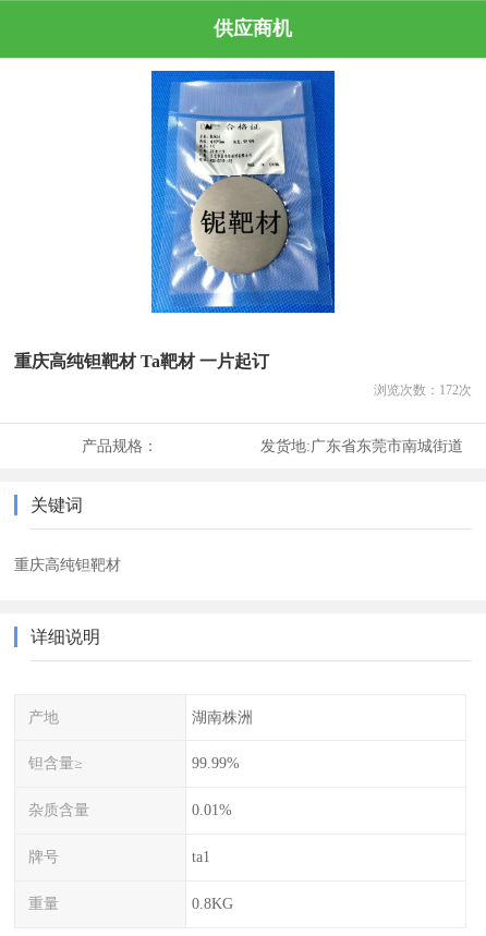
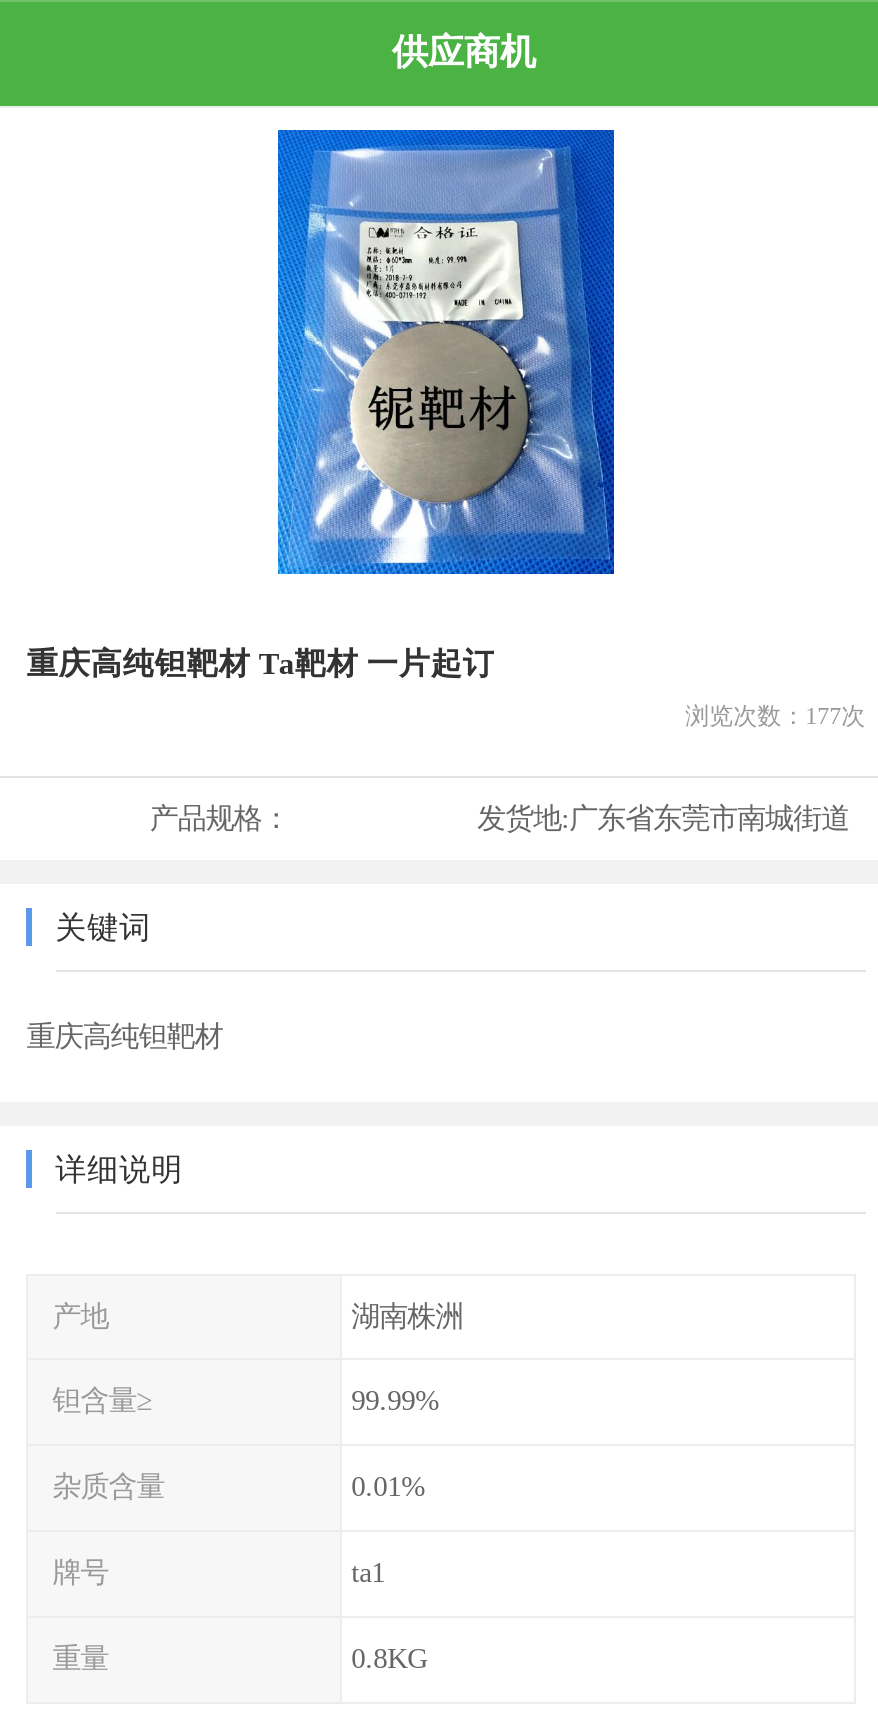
- 浏览次数：172次
+ 浏览次数：177次
